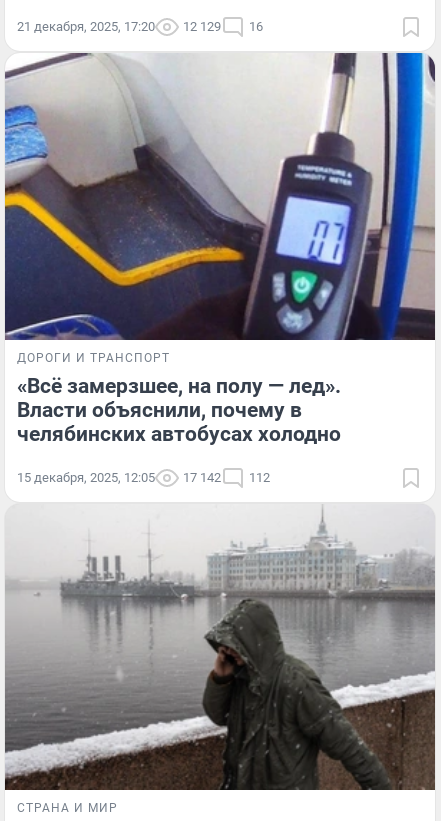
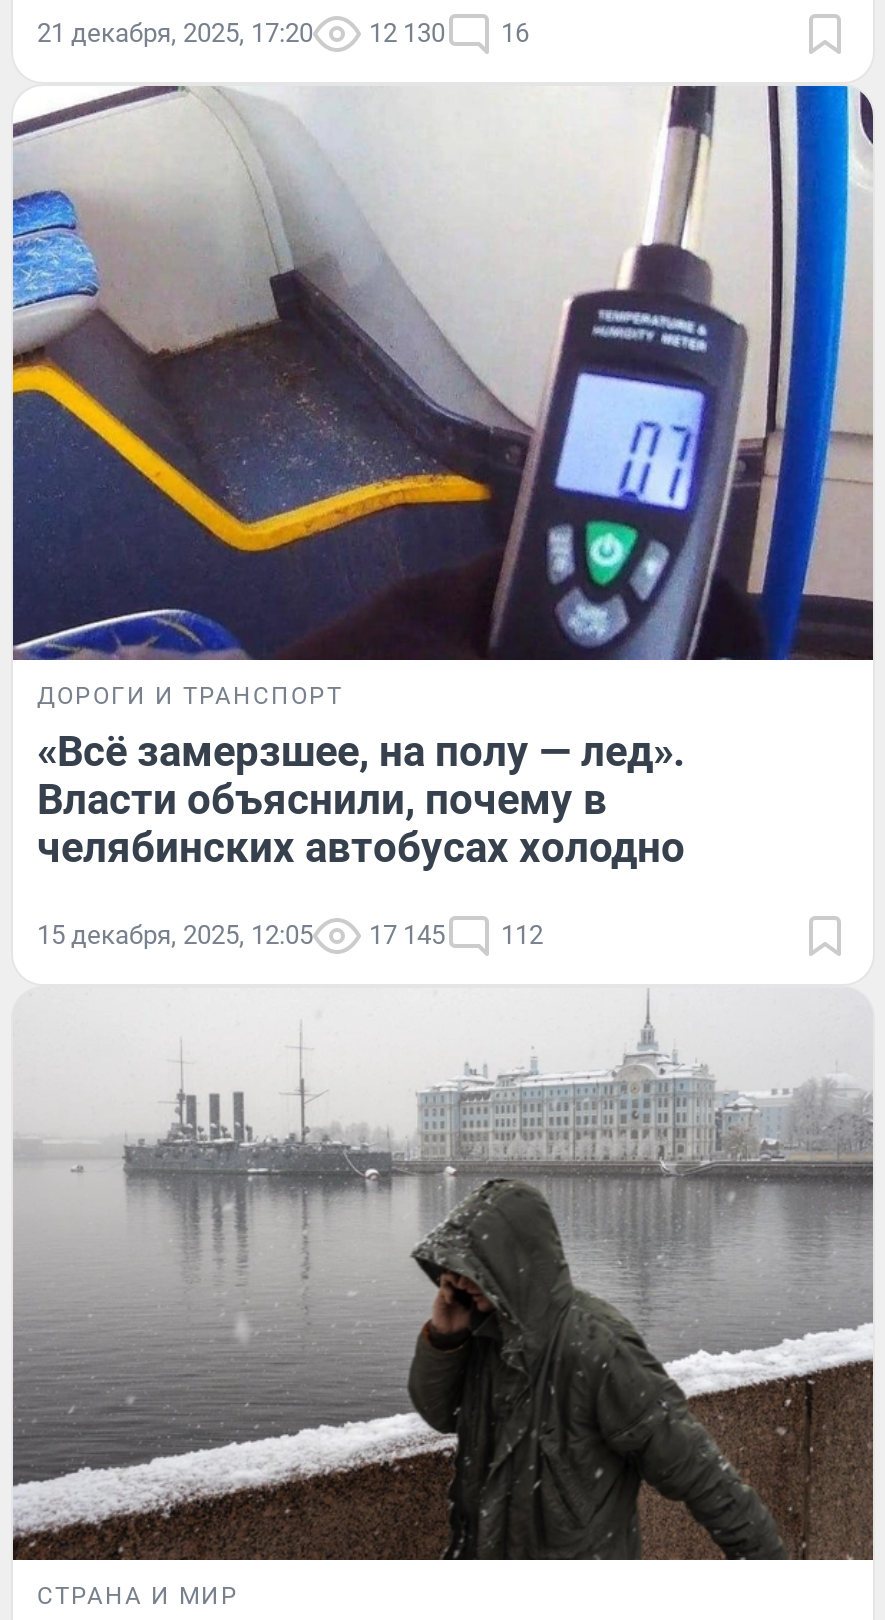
- 21 декабря, 2025, 17:20 12 129 16
+ 21 декабря, 2025, 17:20 12 130 16

- 15 декабря, 2025, 12:05 17 142 112
+ 15 декабря, 2025, 12:05 17 145 112
